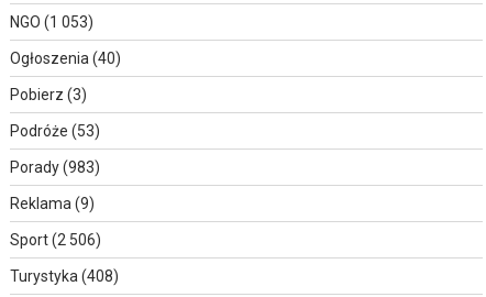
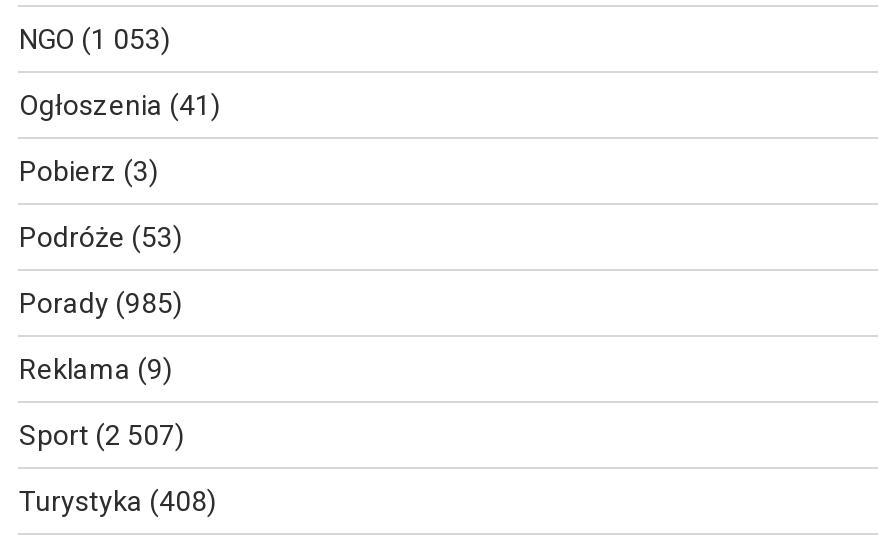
- Ogłoszenia (40)
+ Ogłoszenia (41)

- Porady (983)
+ Porady (985)

- Sport (2 506)
+ Sport (2 507)
